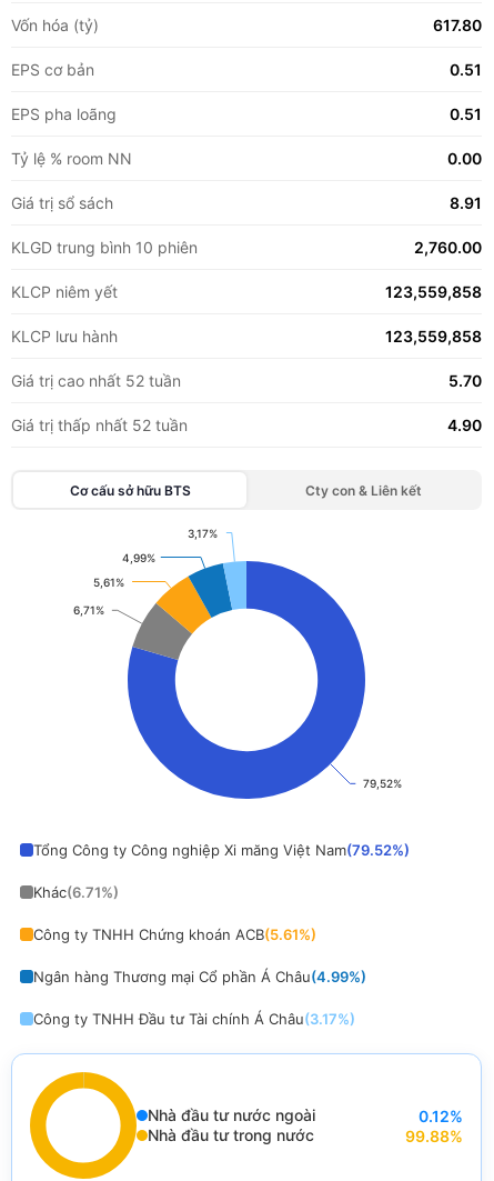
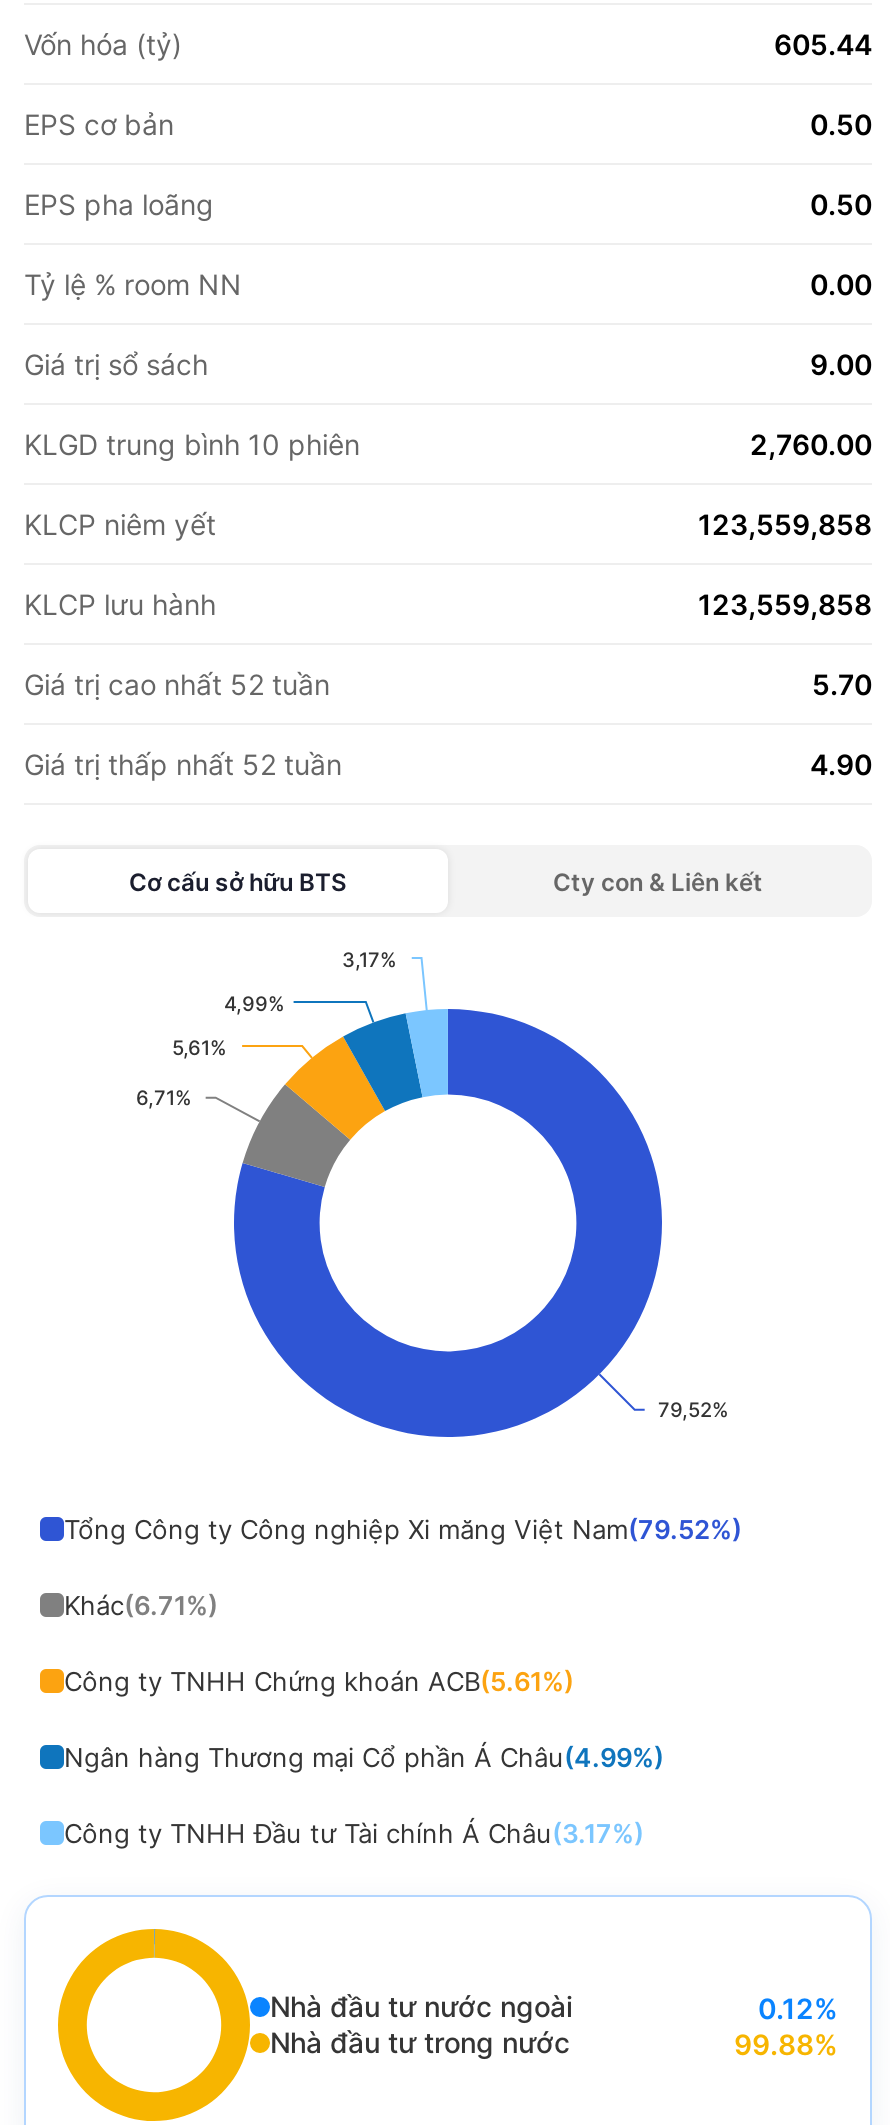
- 617.80
+ 605.44

- 0.51
+ 0.50

- 0.51
+ 0.50

- 8.91
+ 9.00
